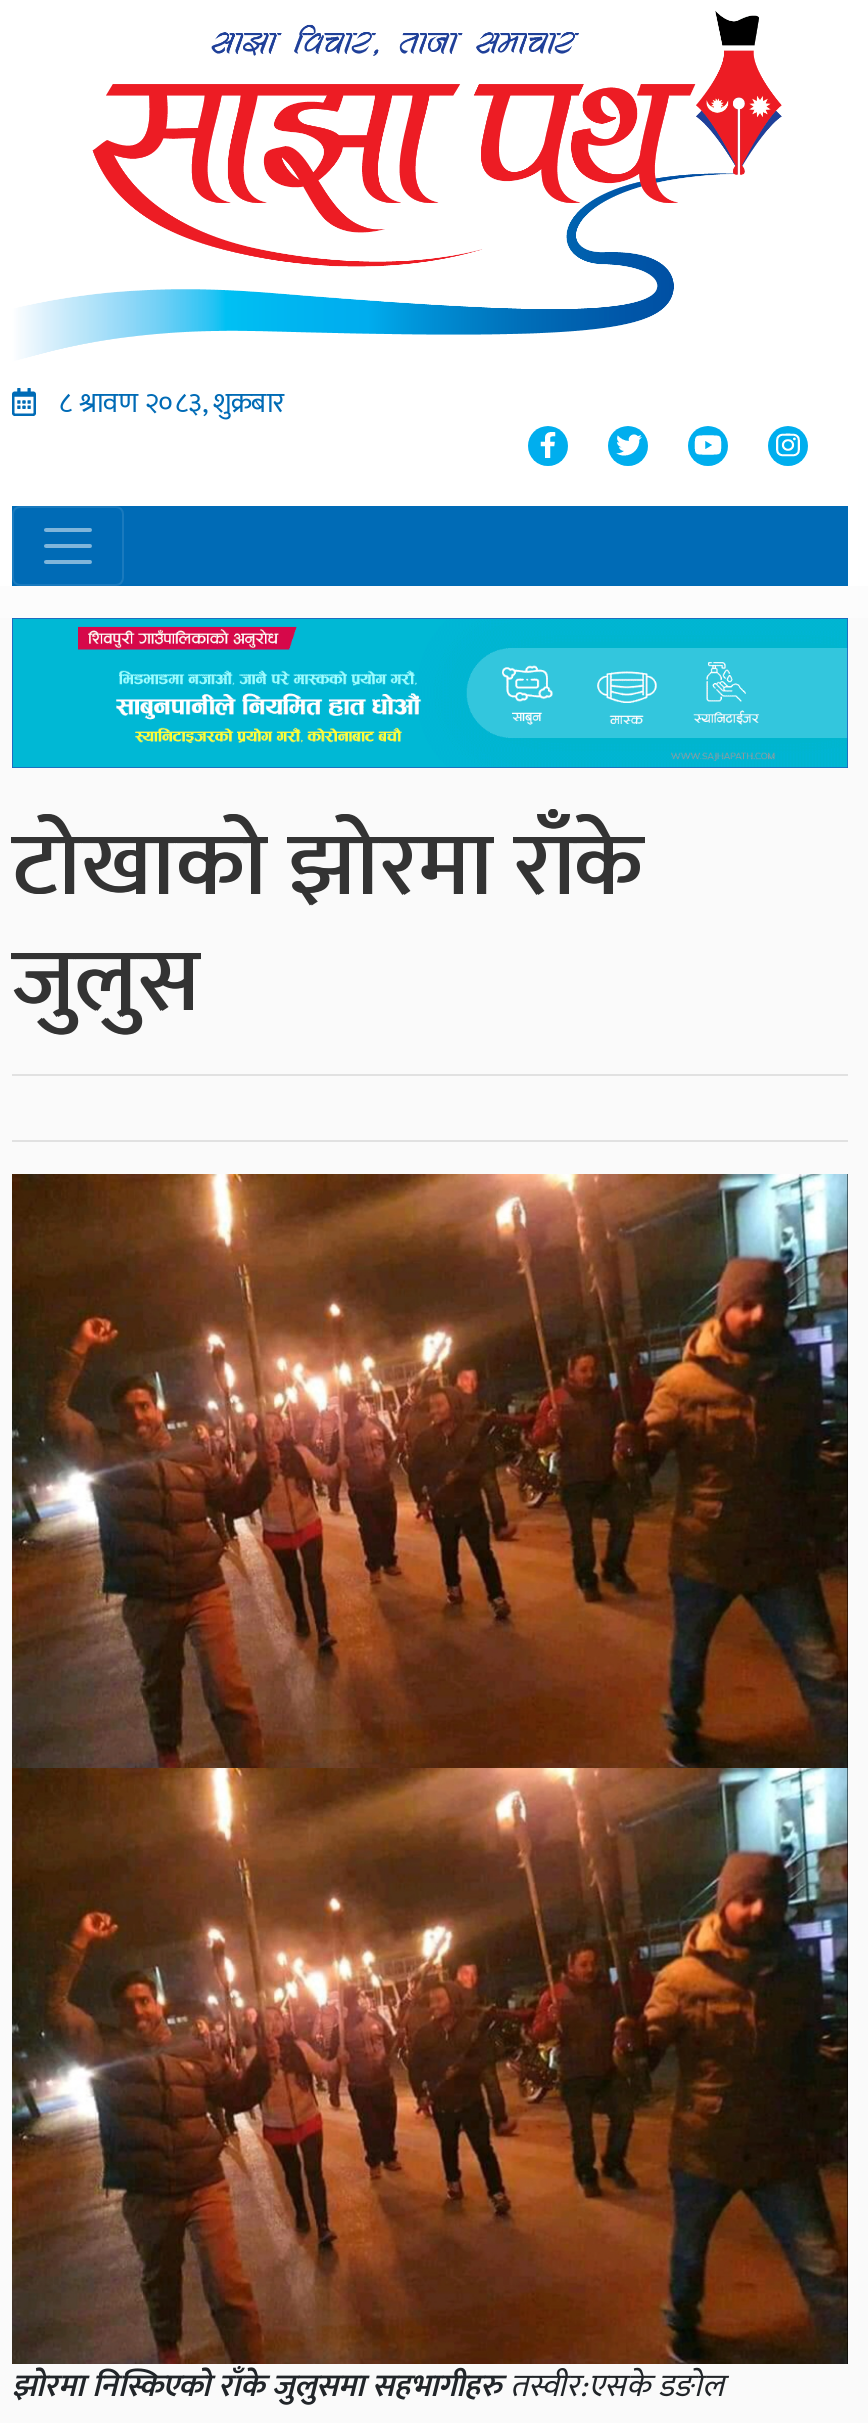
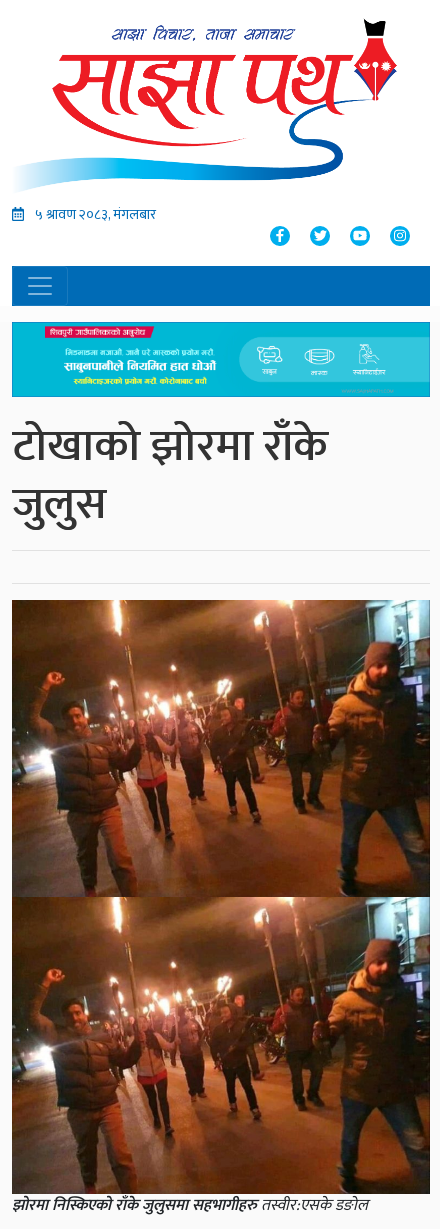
- ८ श्रावण २०८३, शुक्रबार
+ ५ श्रावण २०८३, मंगलबार
